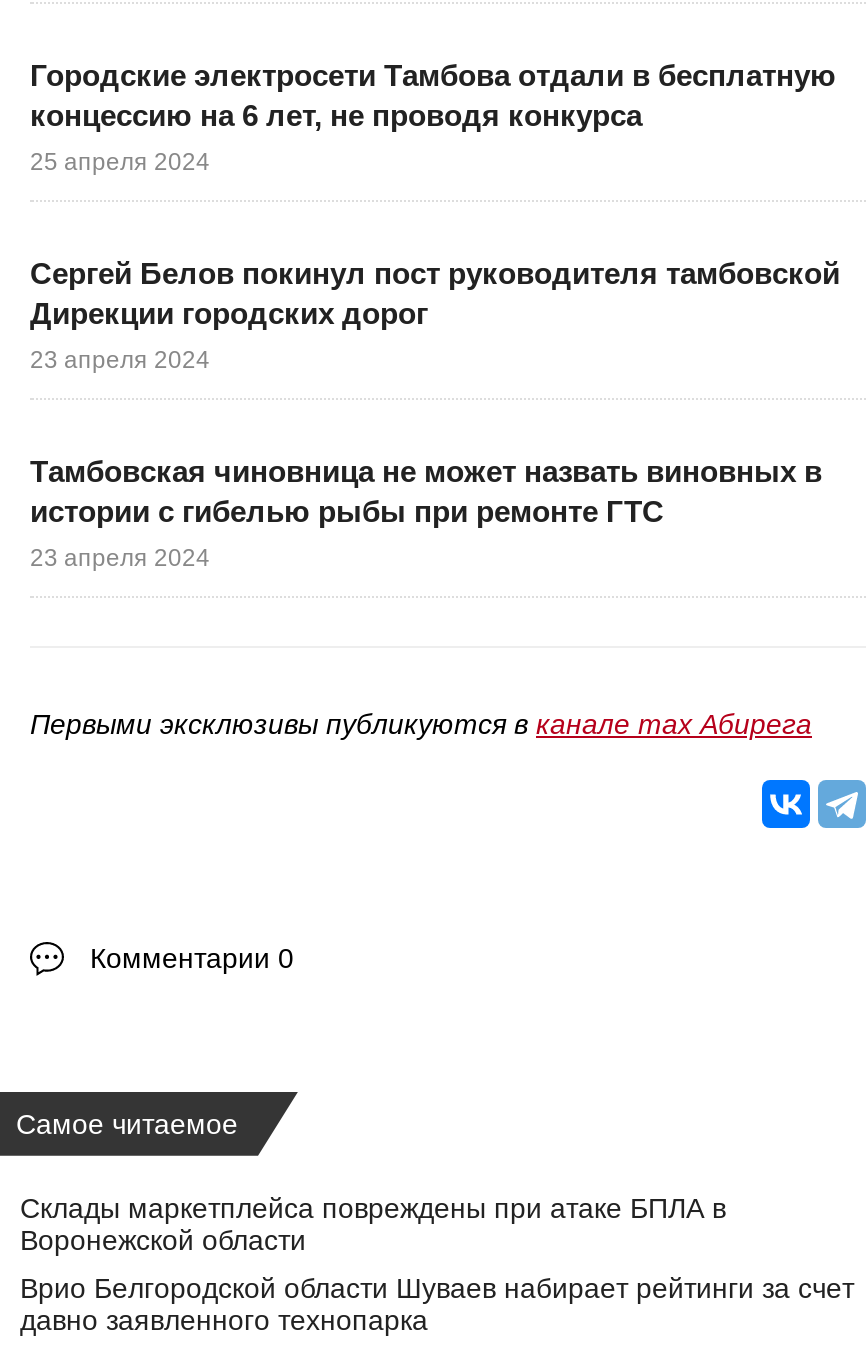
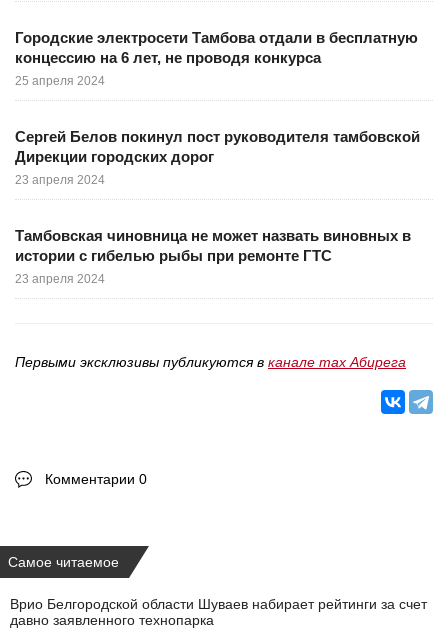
- Склады маркетплейса повреждены при атаке БПЛА в
- Воронежской области
